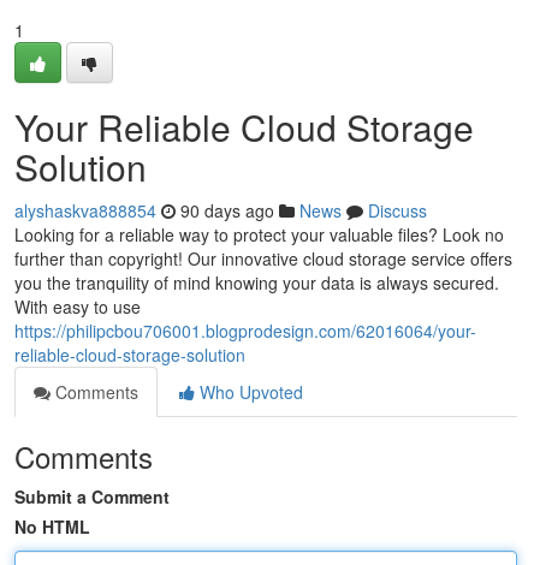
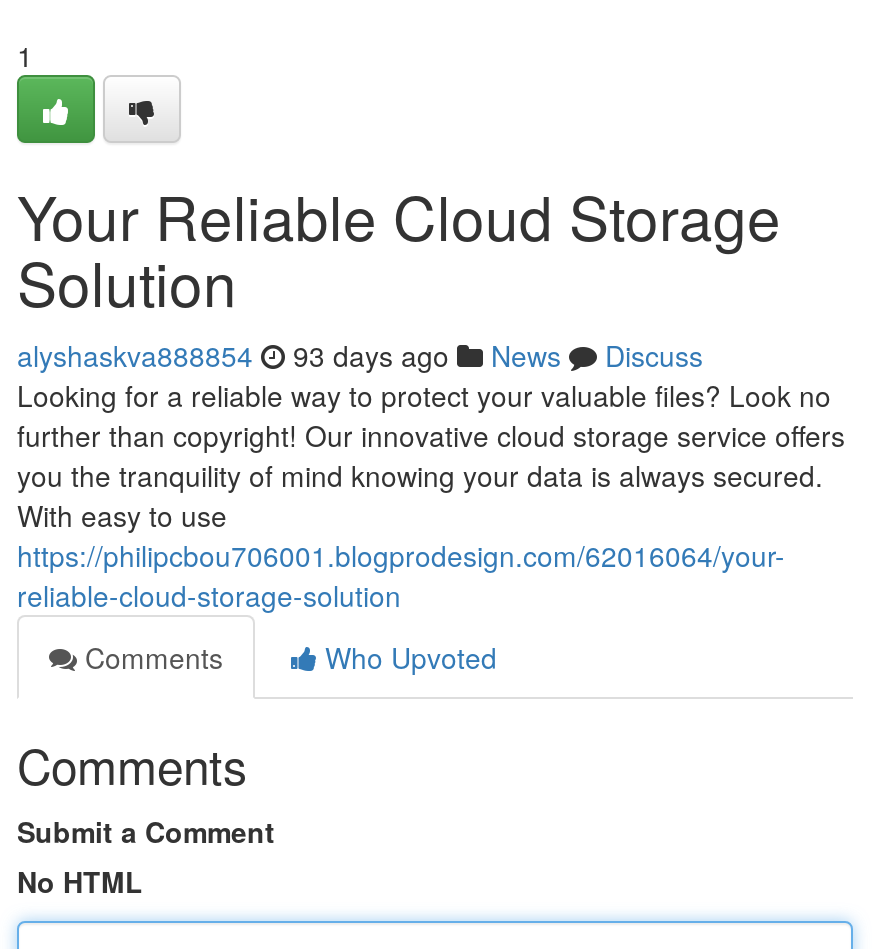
- alyshaskva888854 90 days ago News Discuss
+ alyshaskva888854 93 days ago News Discuss
